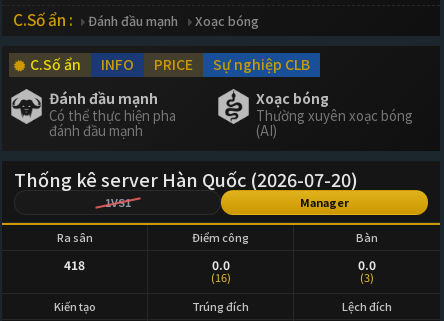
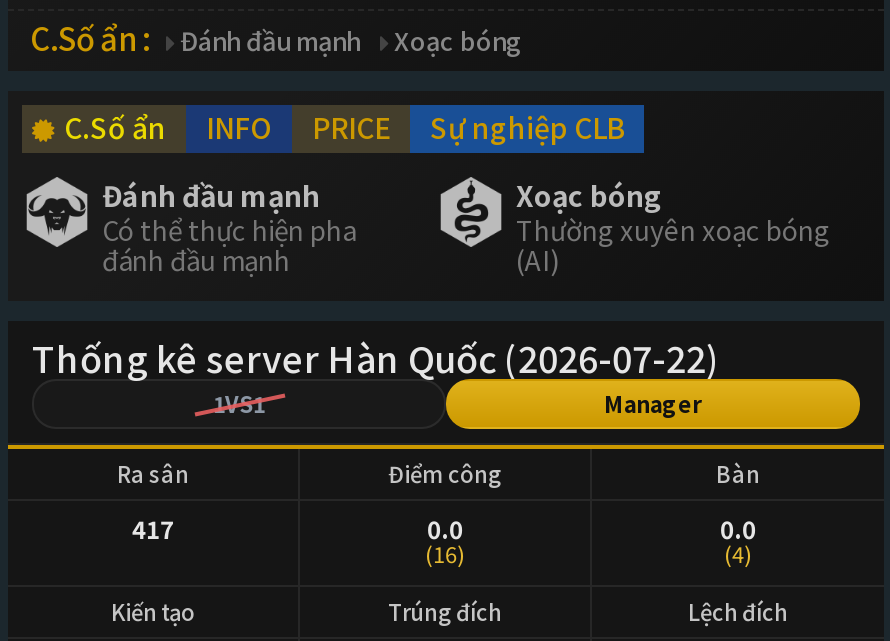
- Thống kê server Hàn Quốc (2026-07-20)
+ Thống kê server Hàn Quốc (2026-07-22)

- 418
+ 417

- (3)
+ (4)
